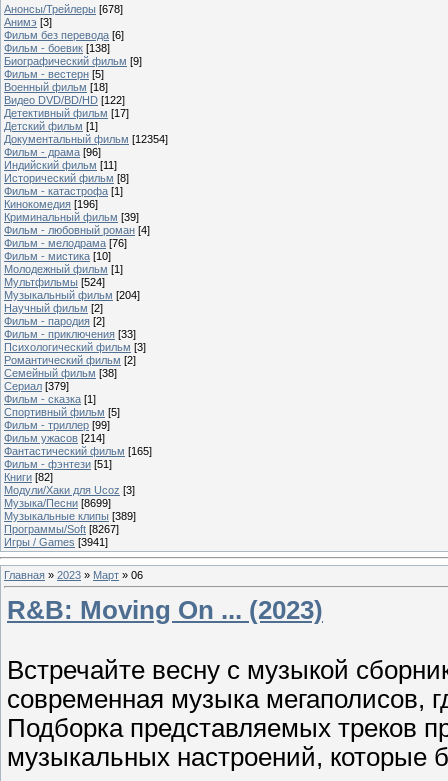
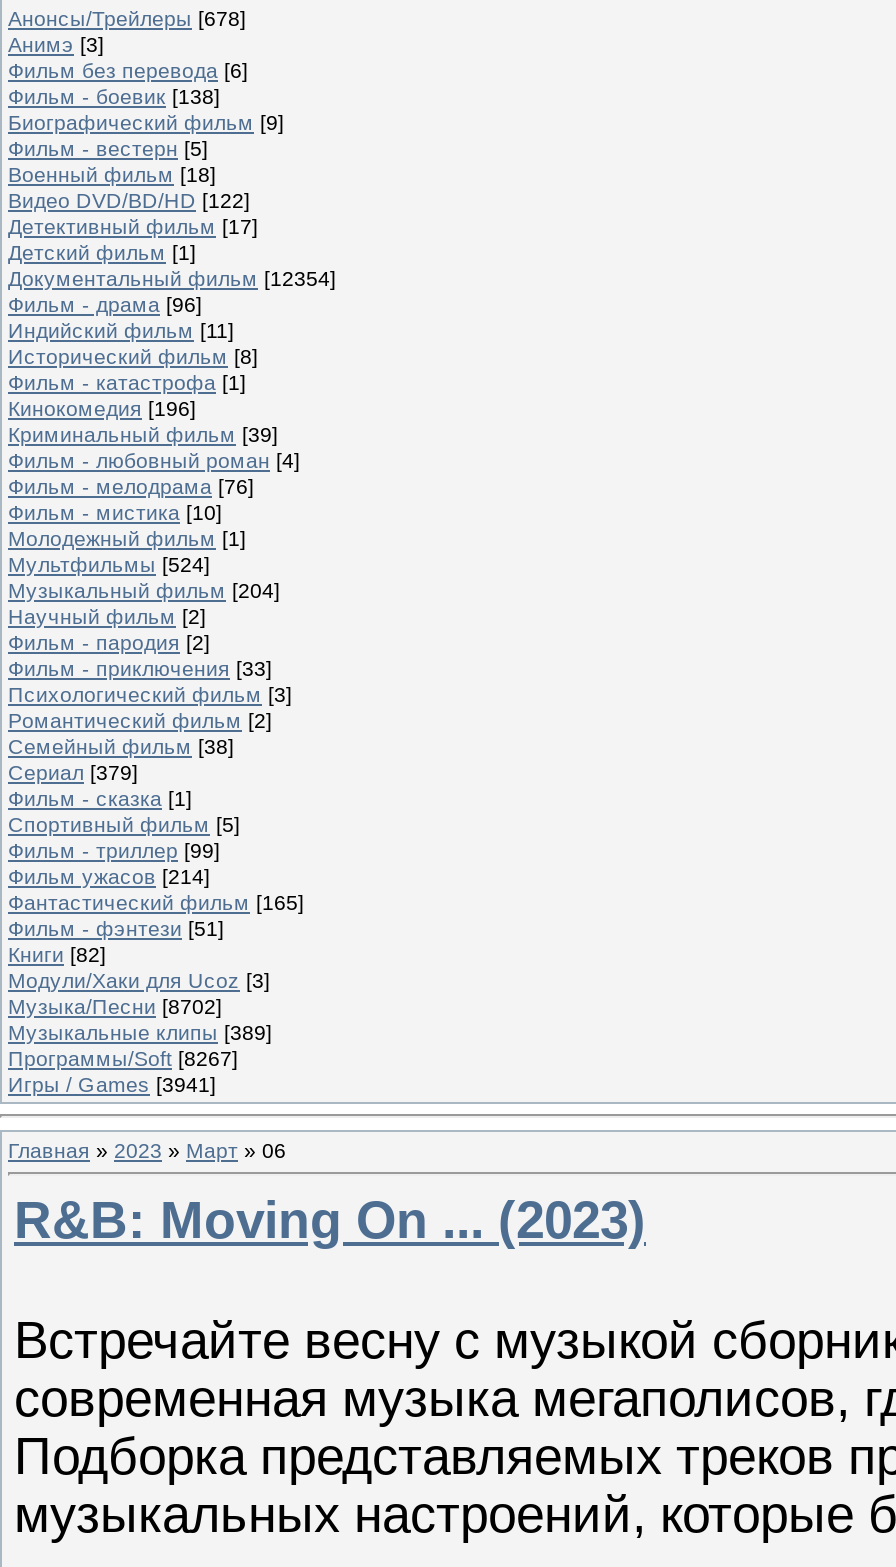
- Музыка/Песни [8699]
+ Музыка/Песни [8702]
